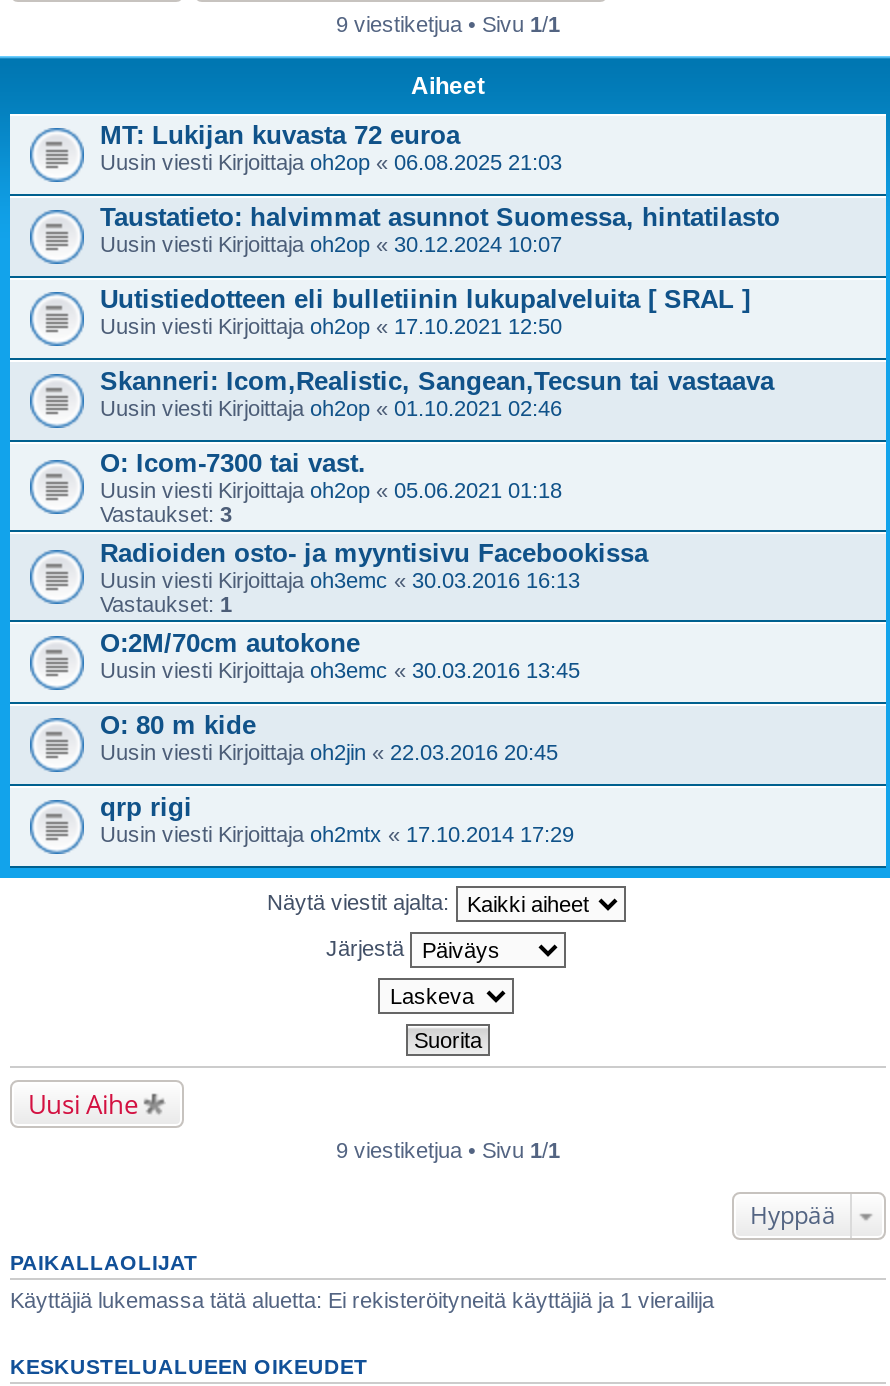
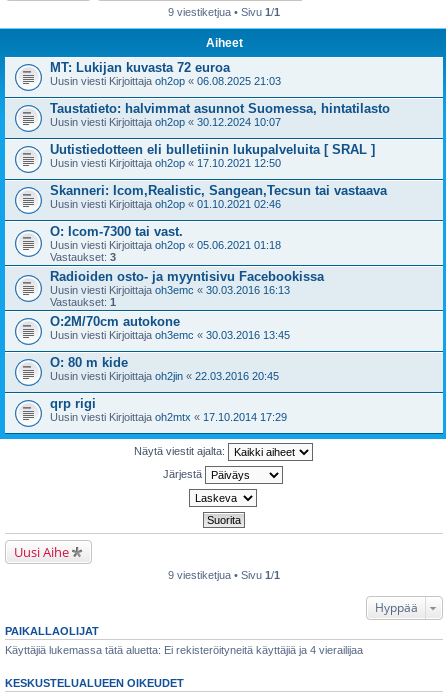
- Käyttäjiä lukemassa tätä aluetta: Ei rekisteröityneitä käyttäjiä ja 1 vierailija
+ Käyttäjiä lukemassa tätä aluetta: Ei rekisteröityneitä käyttäjiä ja 4 vierailijaa
